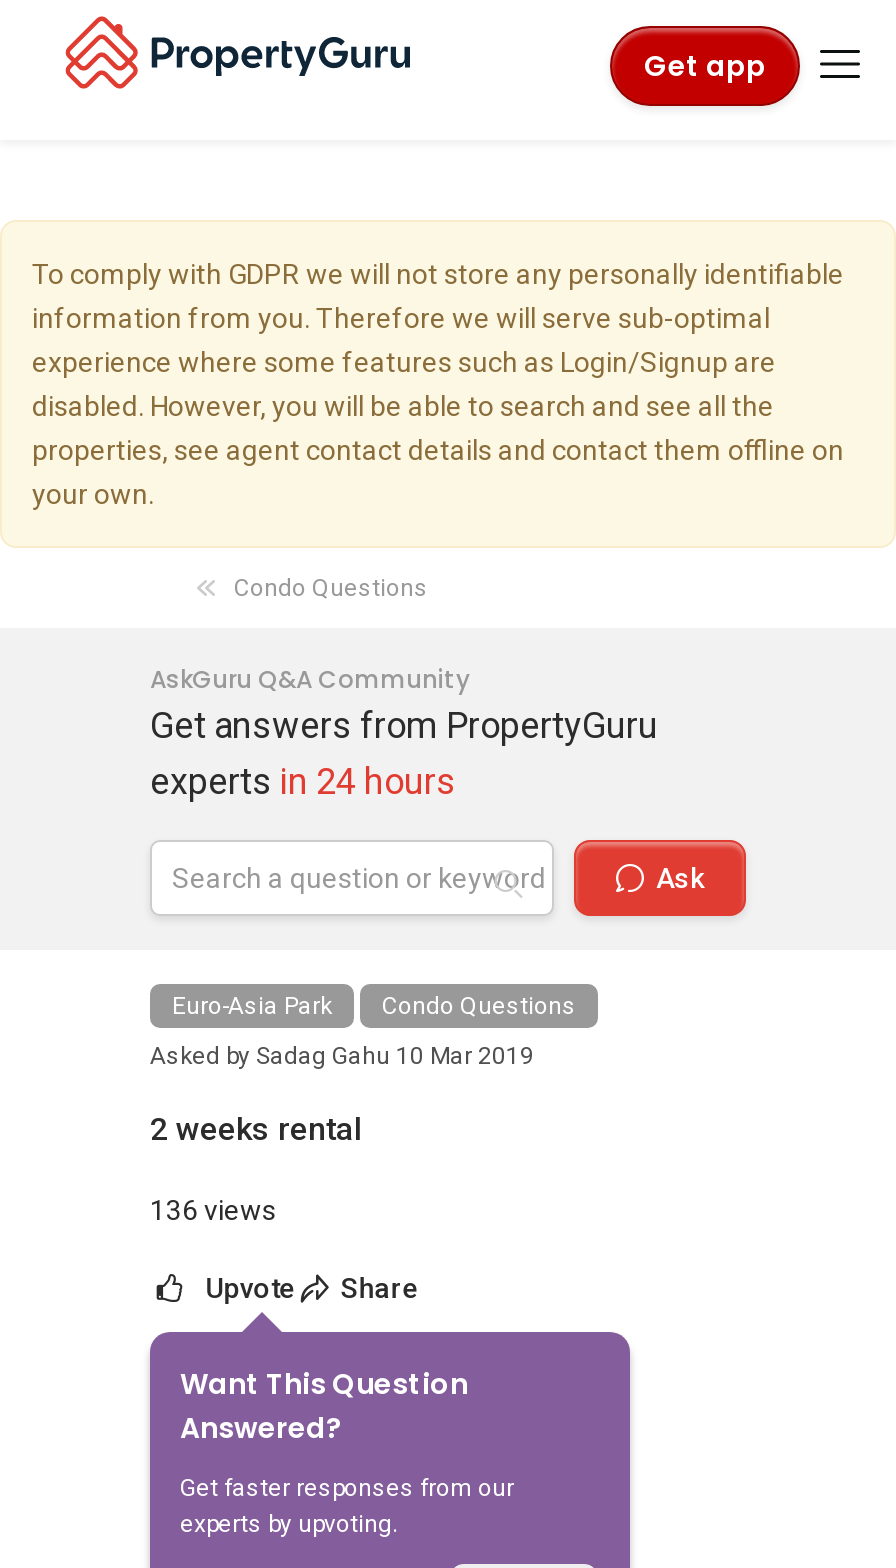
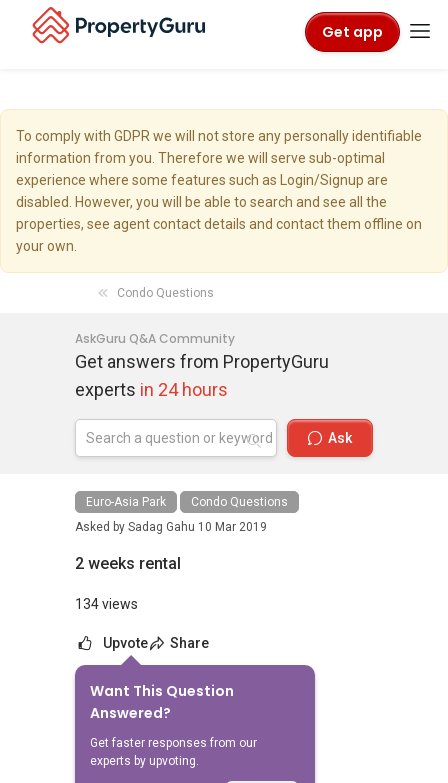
- 136 views
+ 134 views
